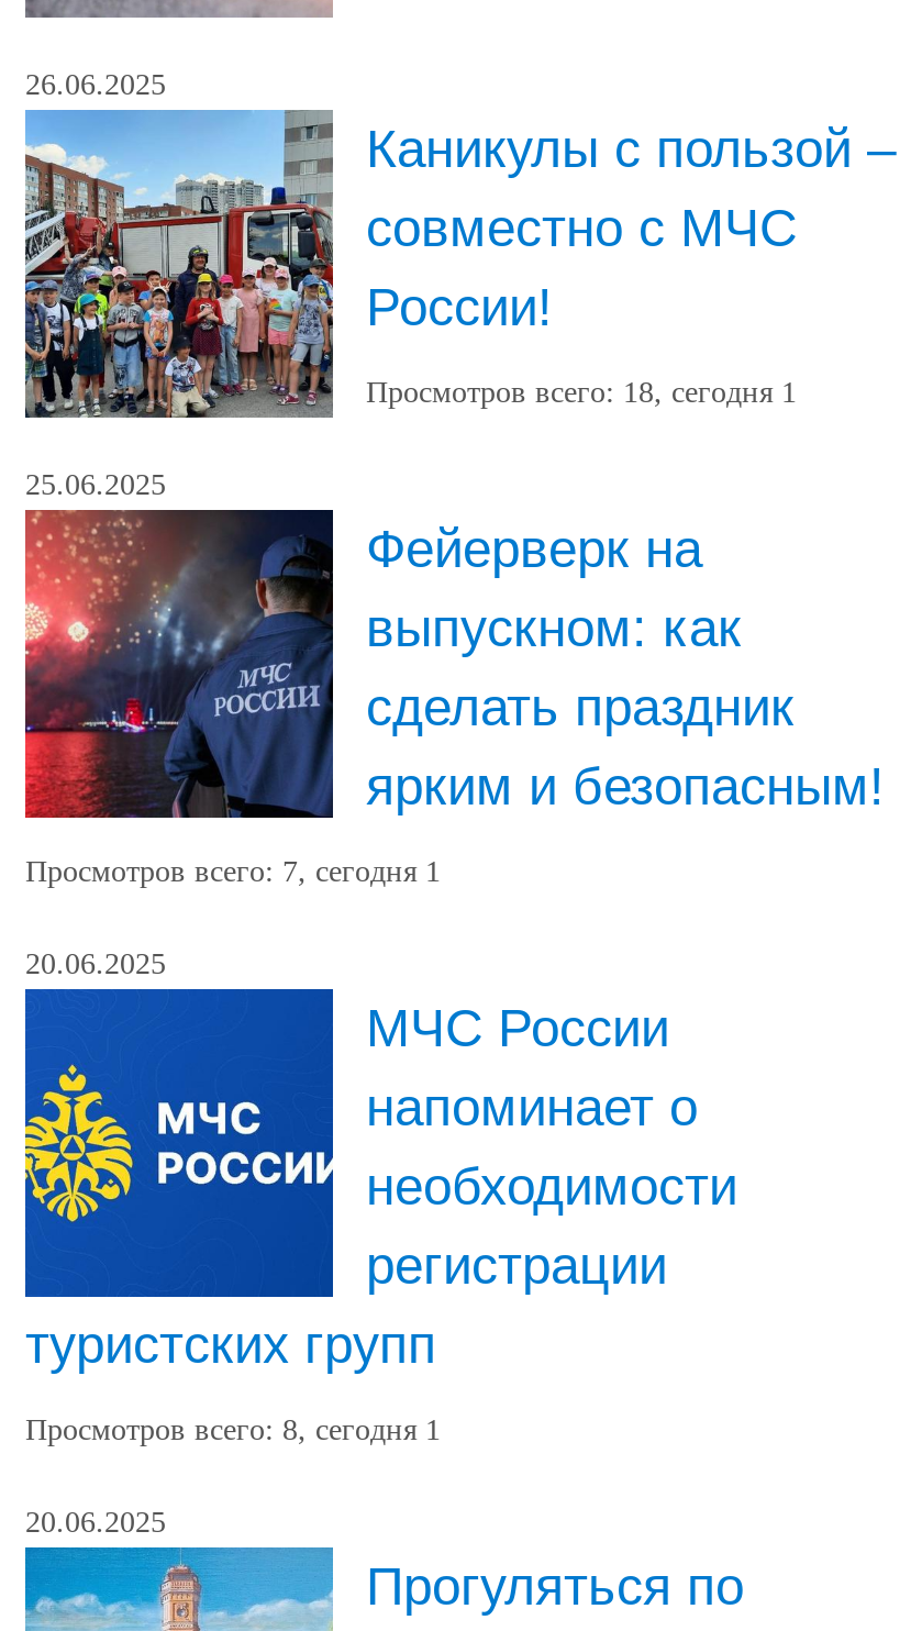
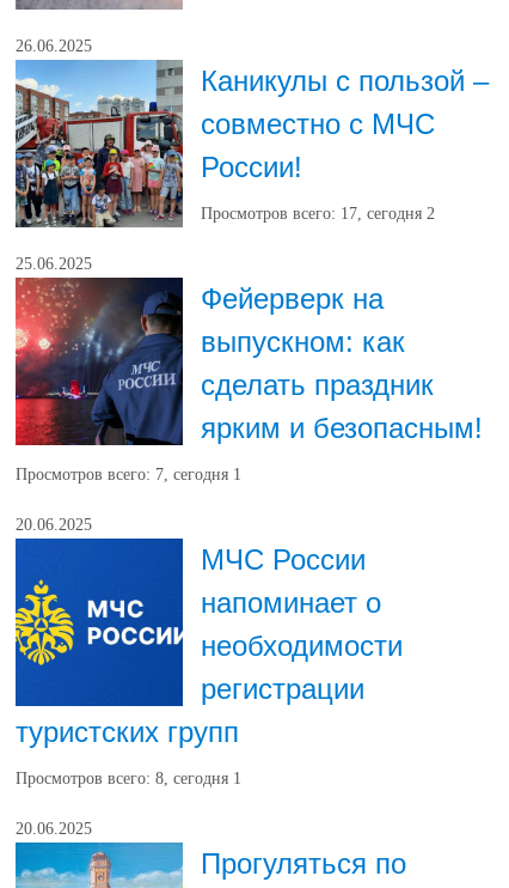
- Просмотров всего: 18, сегодня 1
+ Просмотров всего: 17, сегодня 2
